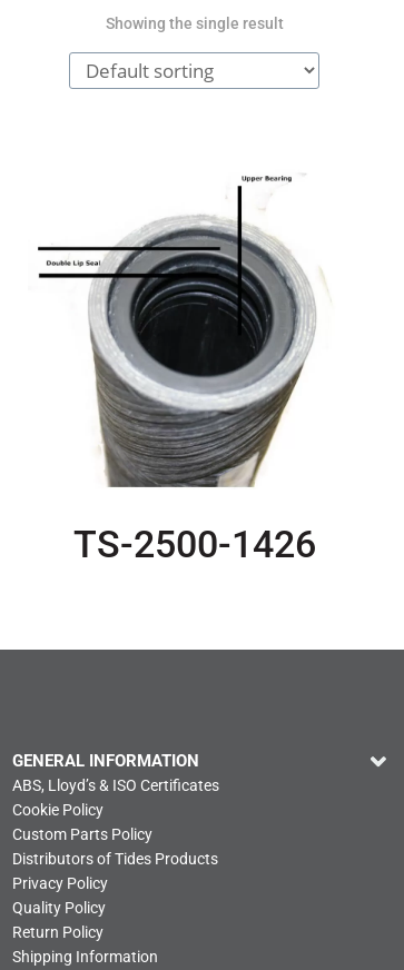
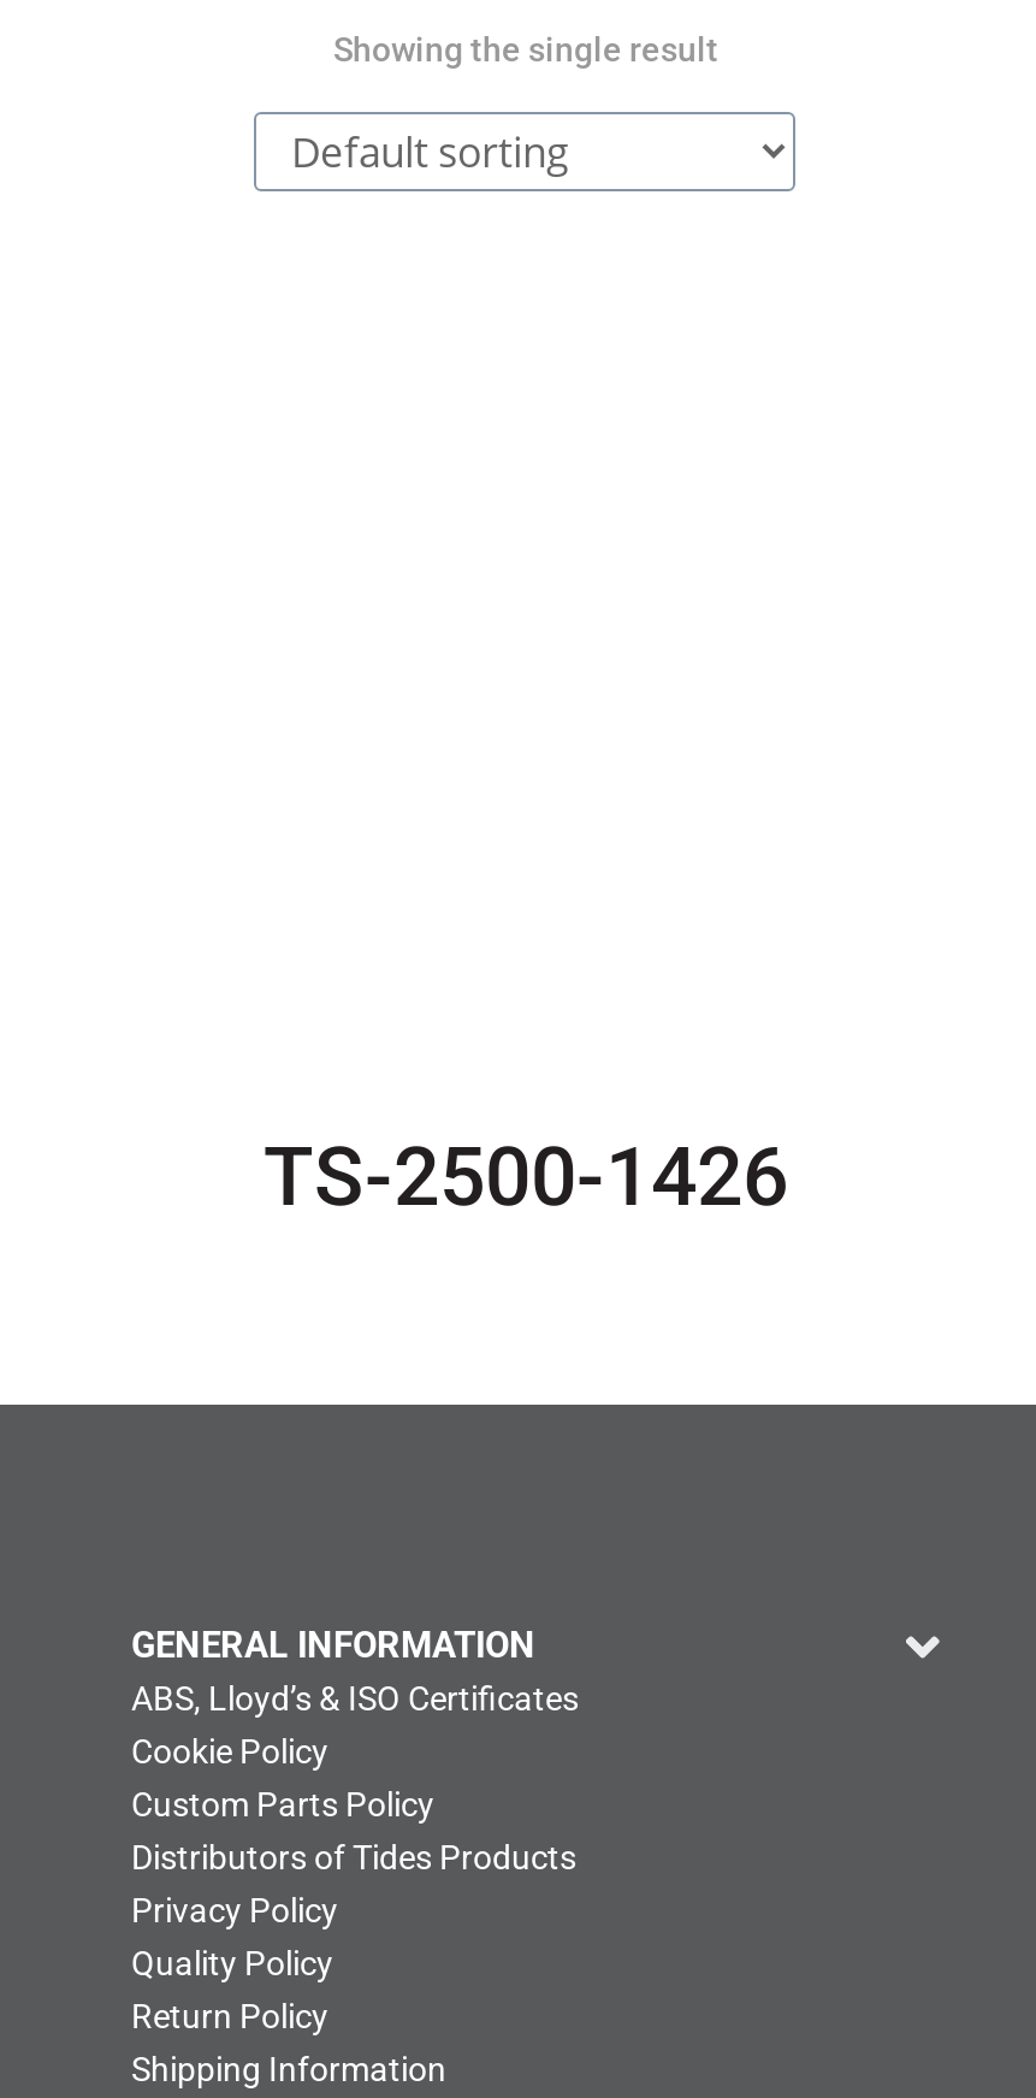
- [image]
